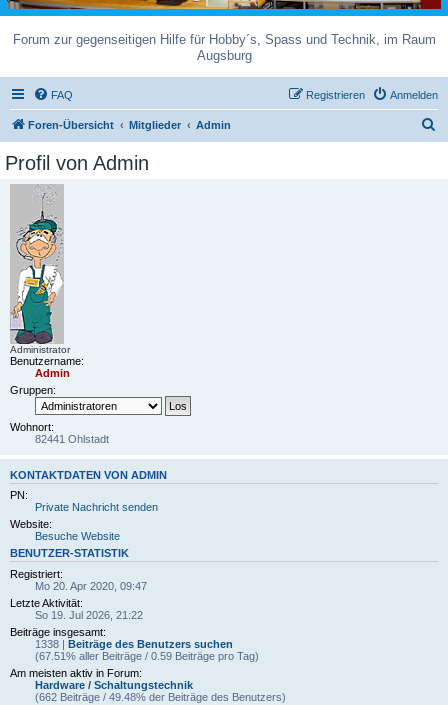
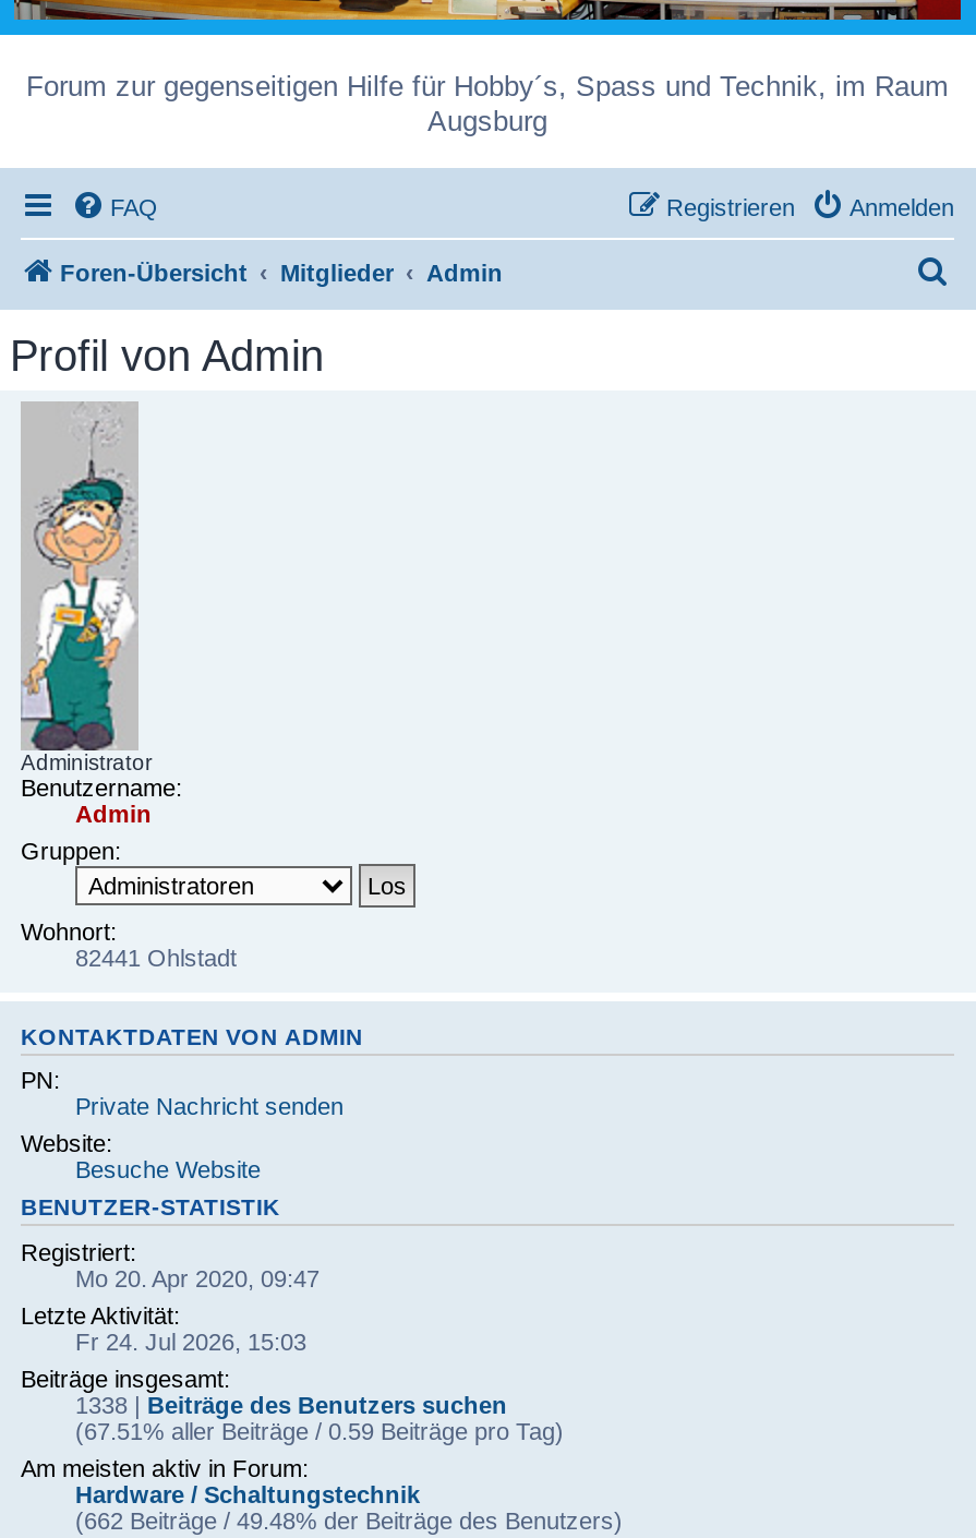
- So 19. Jul 2026, 21:22
+ Fr 24. Jul 2026, 15:03
